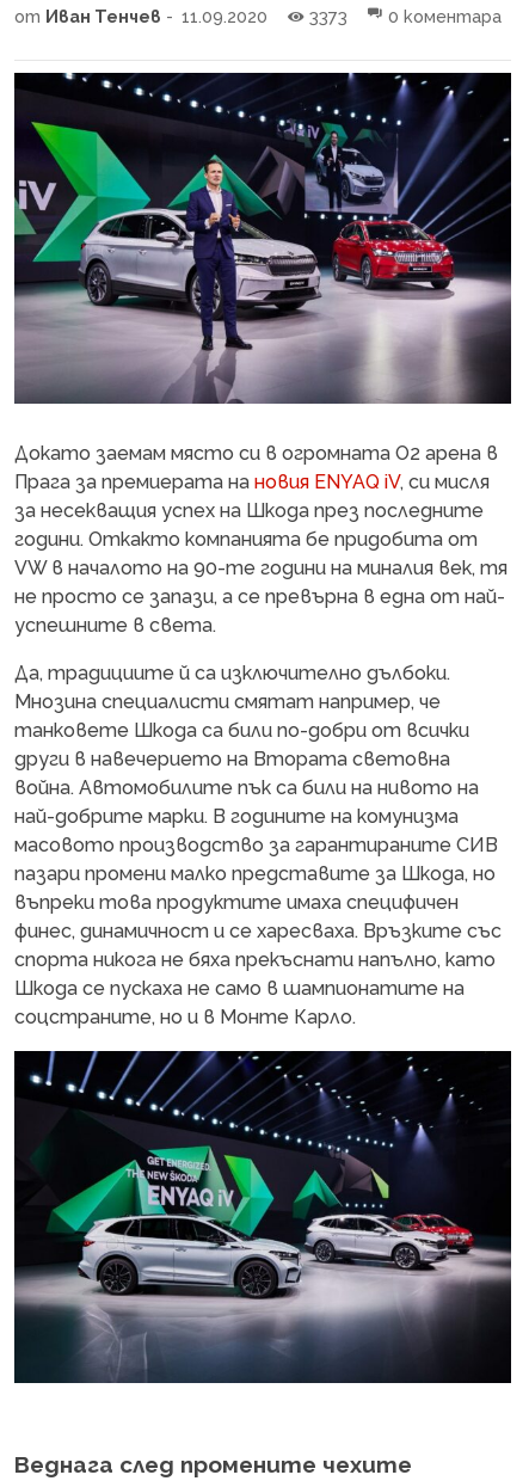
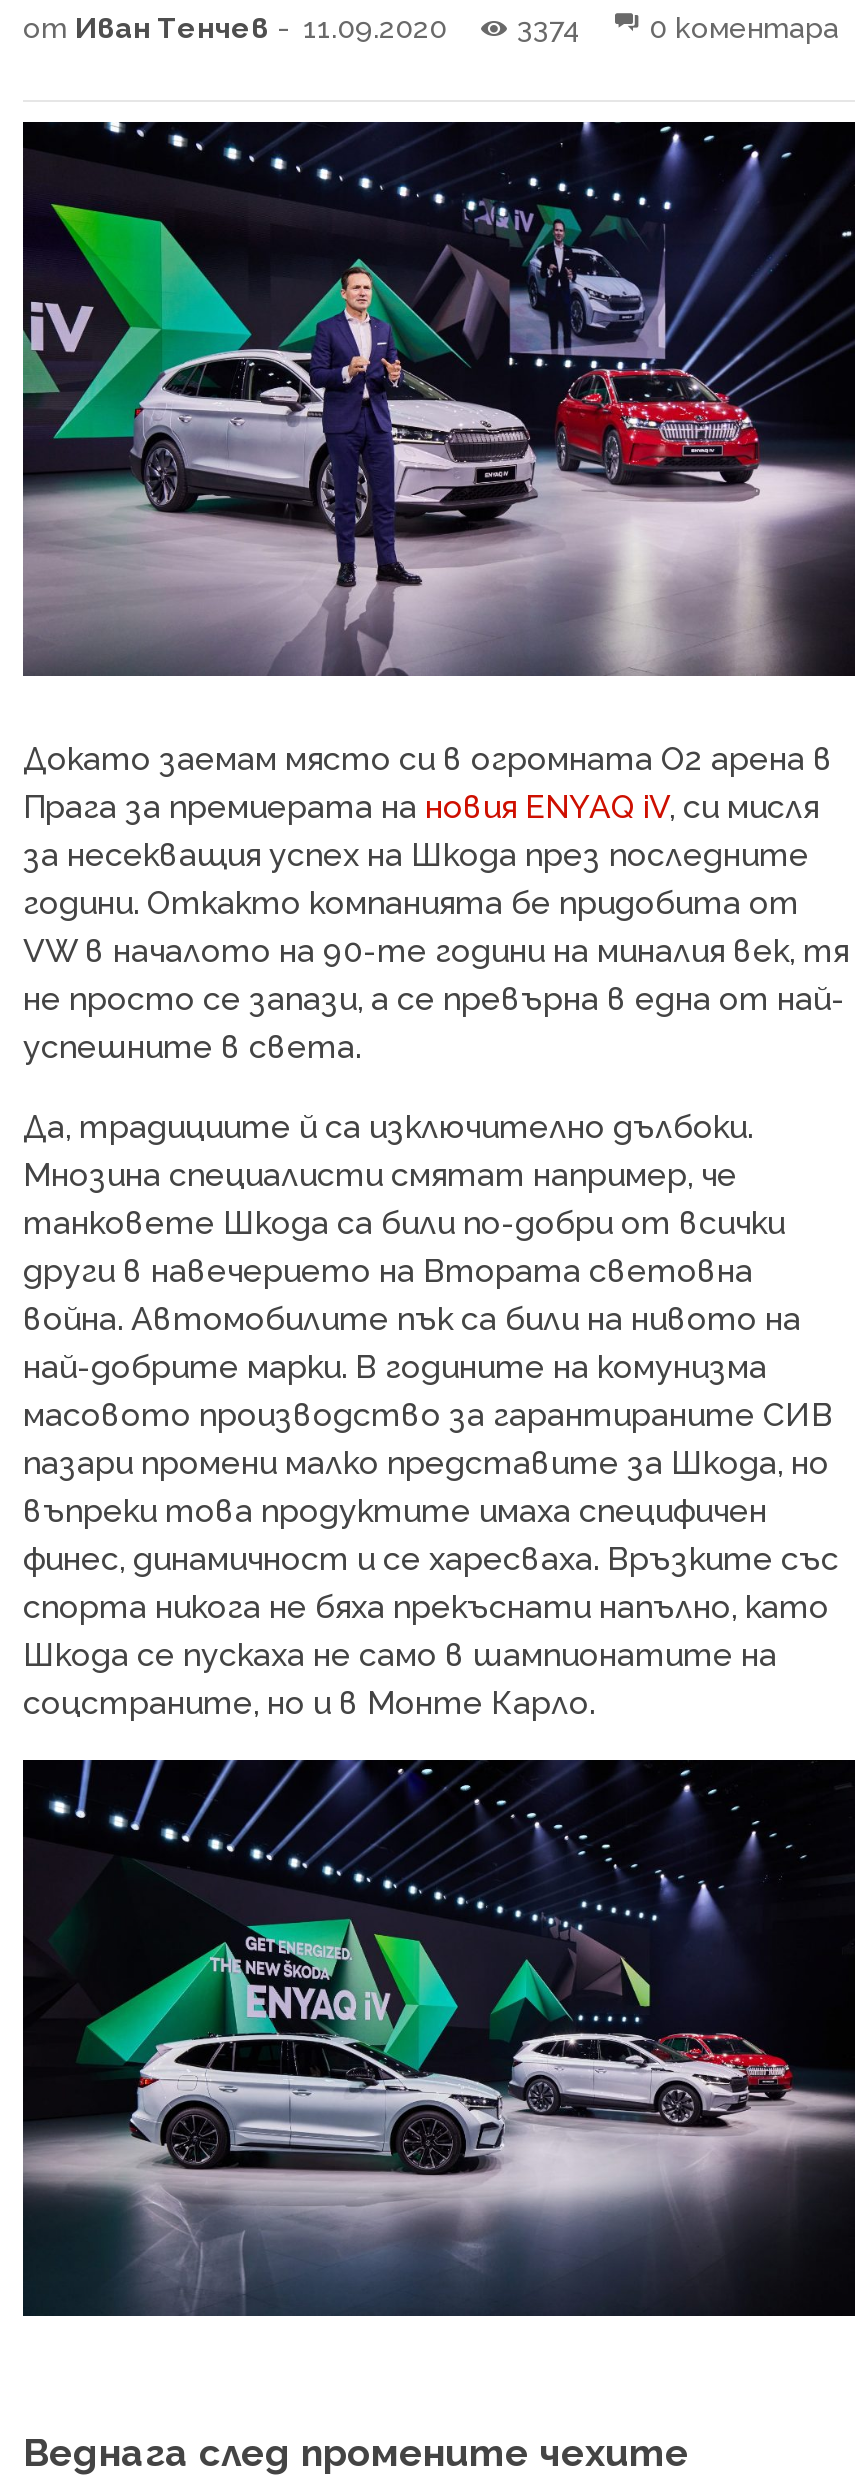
- 3373
+ 3374
